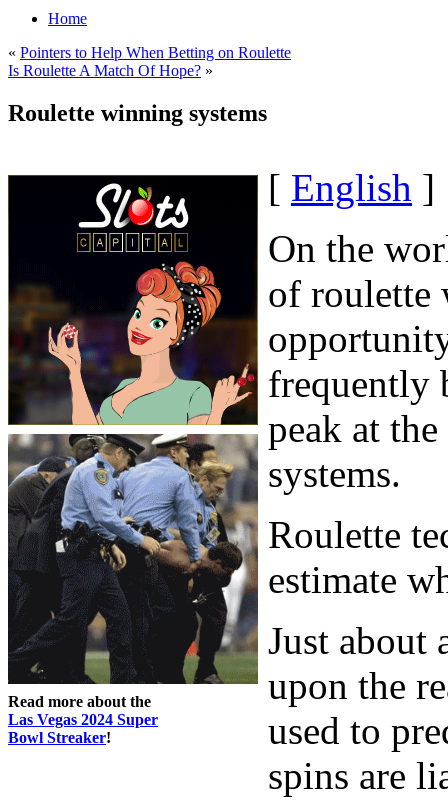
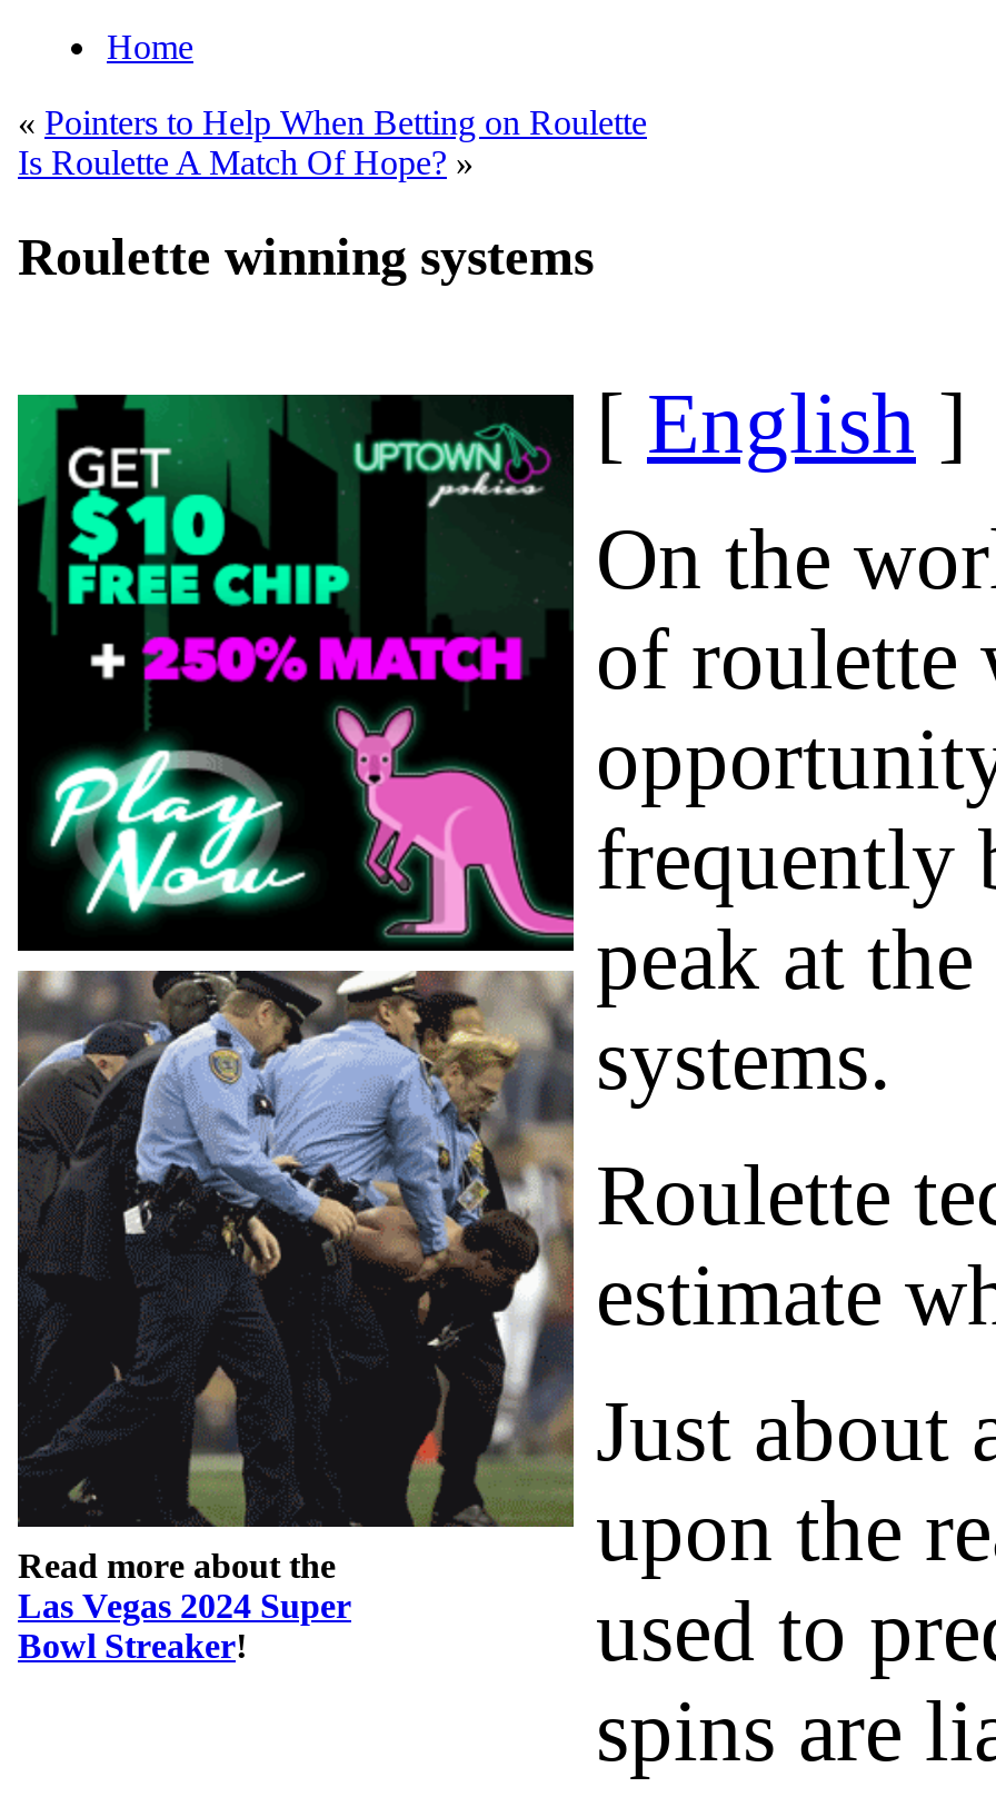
- [image]
+ [image]
